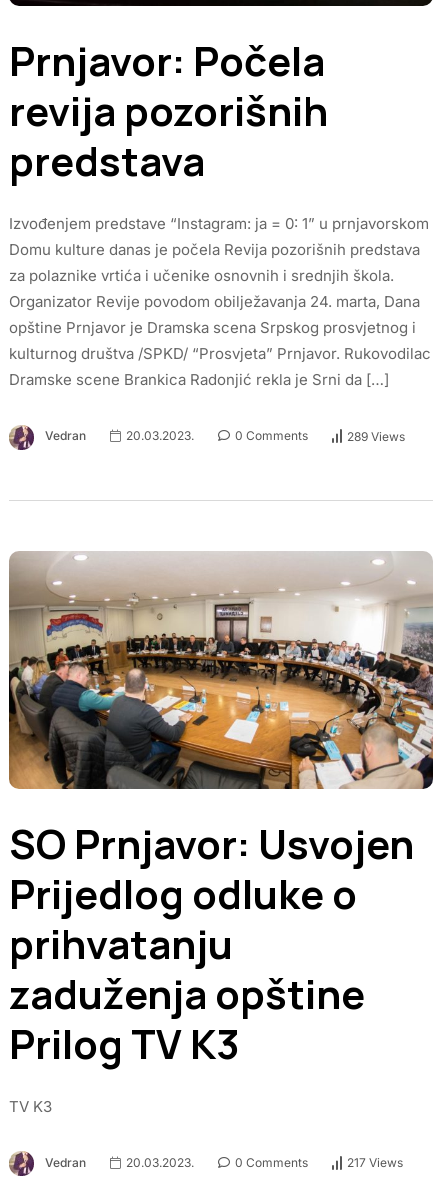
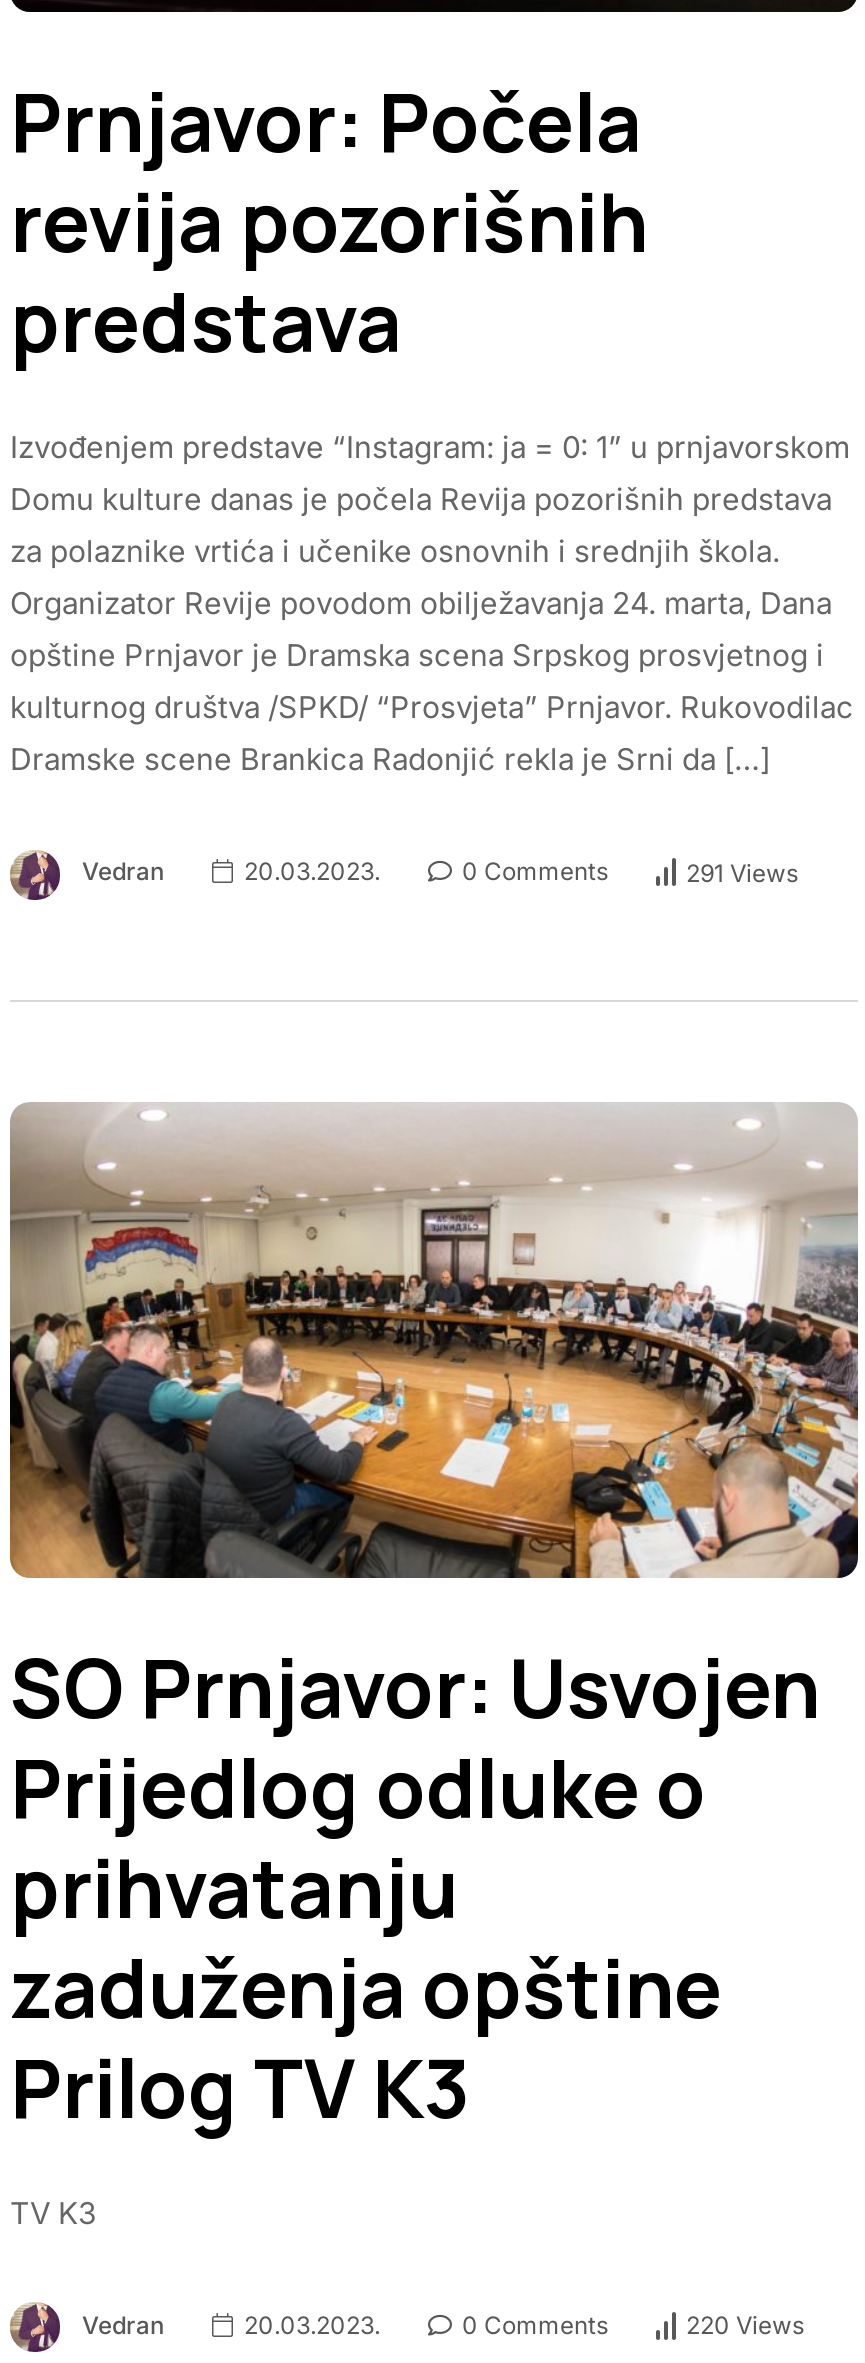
- 289 Views
+ 291 Views

- 217 Views
+ 220 Views
